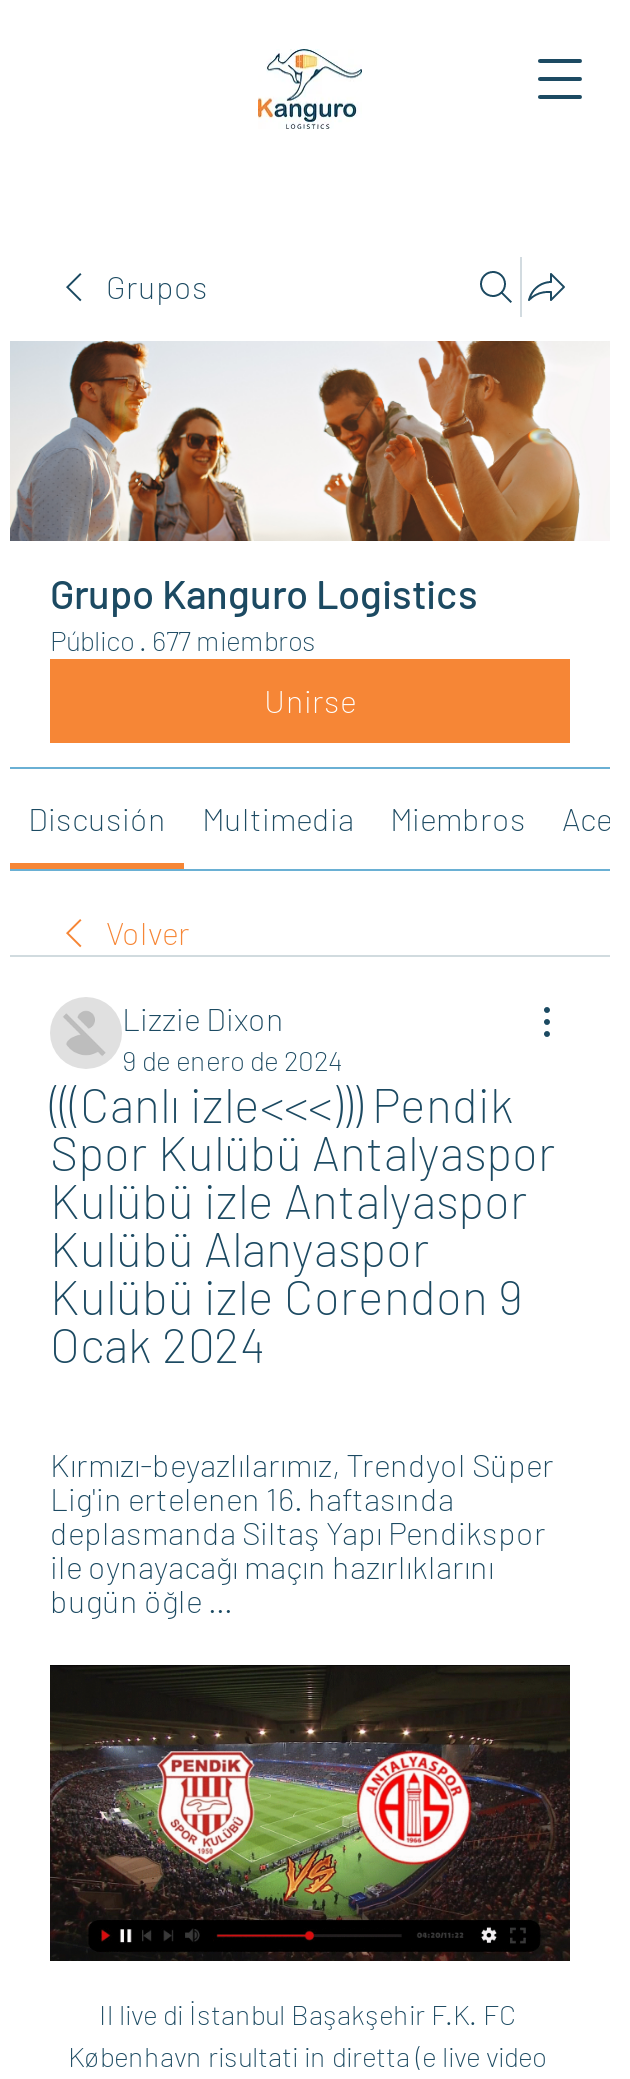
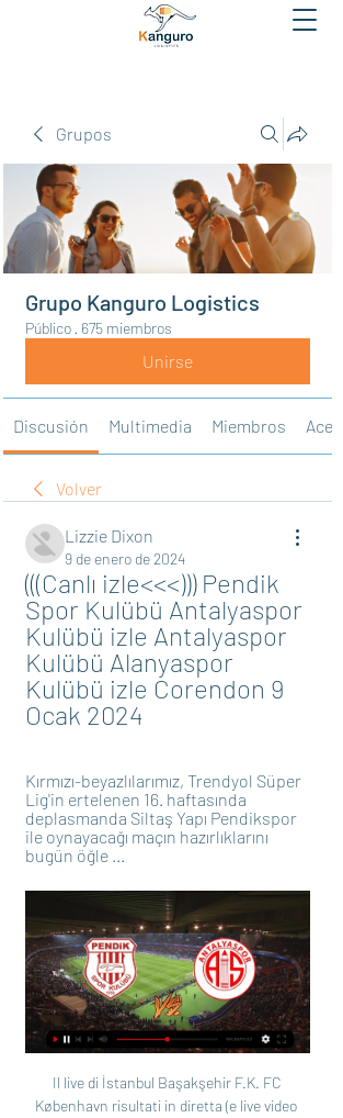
- Público 677 miembros
+ Público 675 miembros
